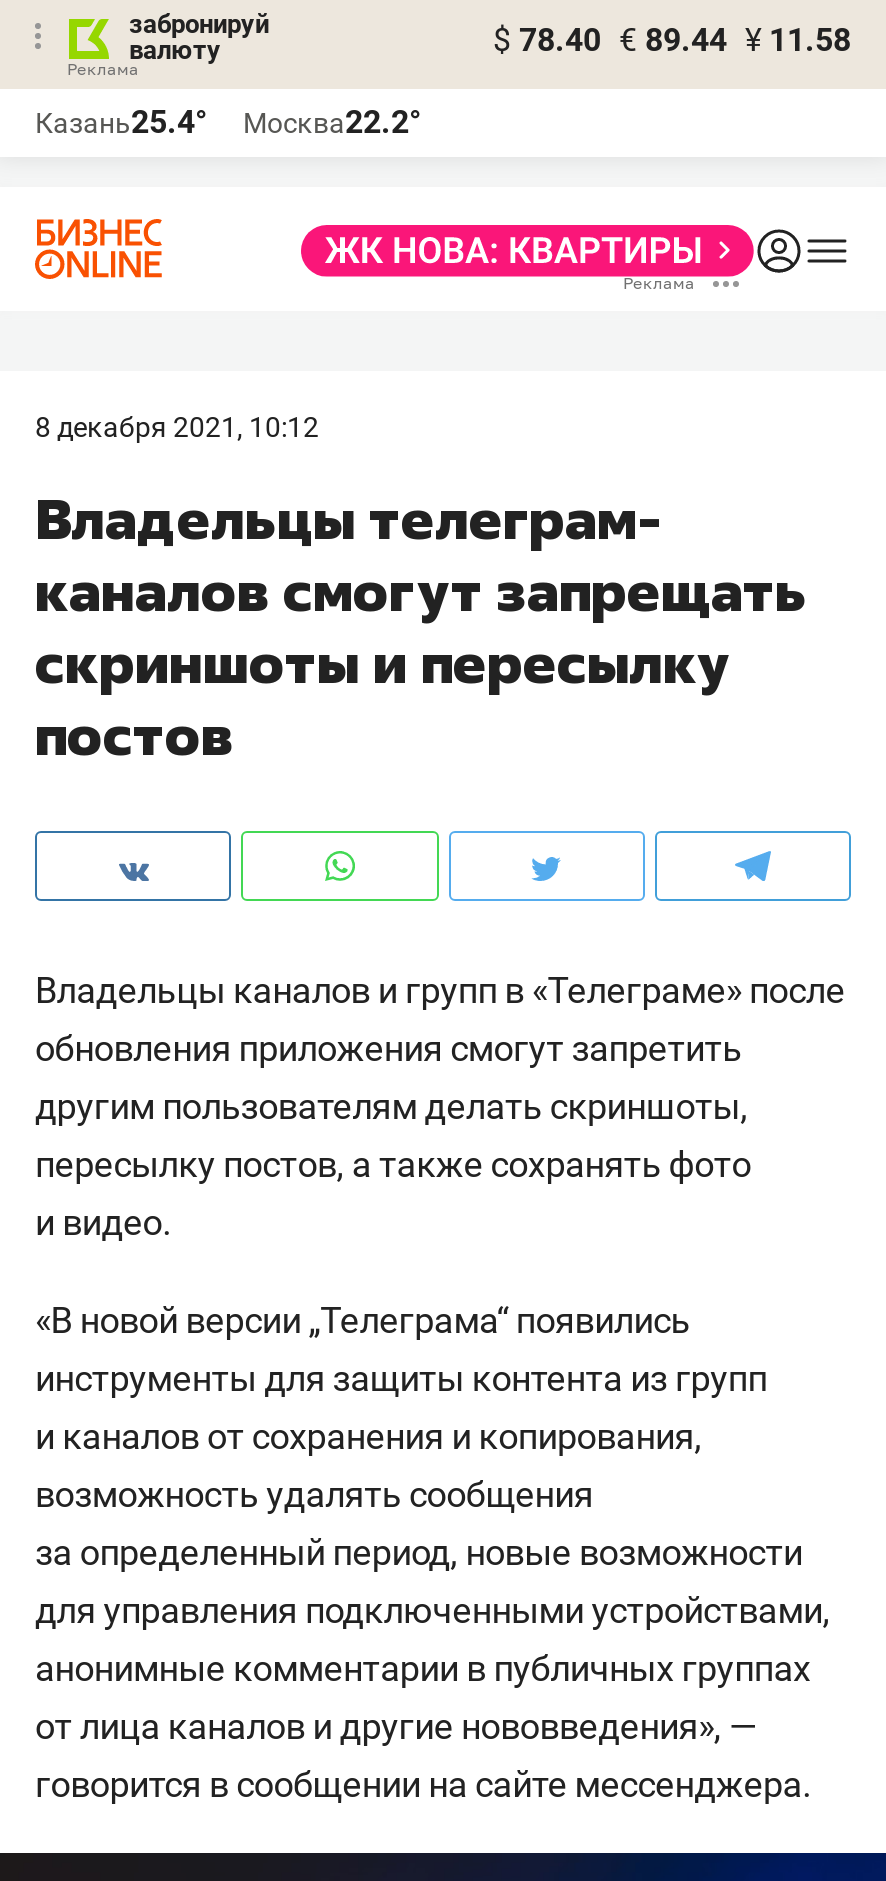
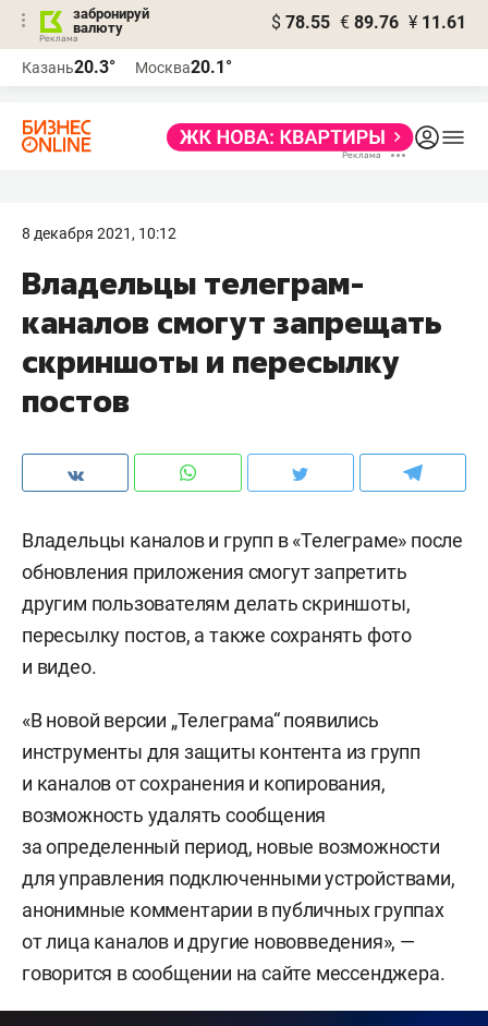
- $ 78.40 € 89.44 ¥ 11.58
+ $ 78.55 € 89.76 ¥ 11.61

- Казань25.4°
+ Казань20.3°

- Москва22.2°
+ Москва20.1°
